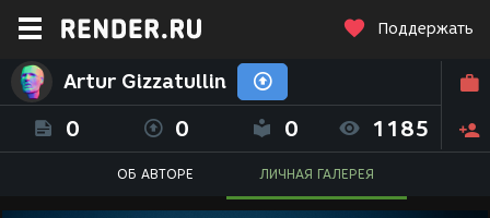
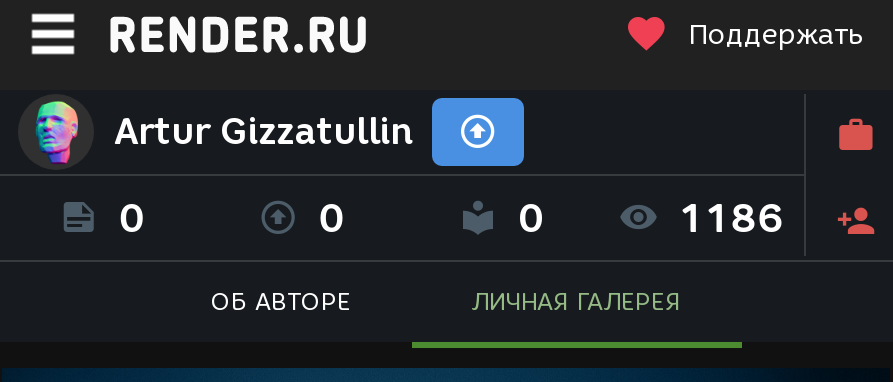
- 1185
+ 1186
